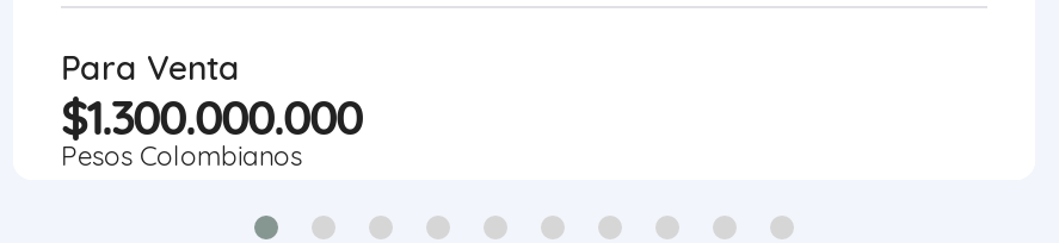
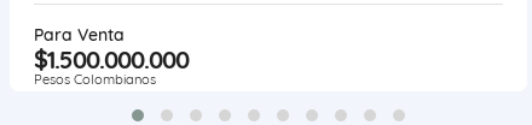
- $1.300.000.000
+ $1.500.000.000
